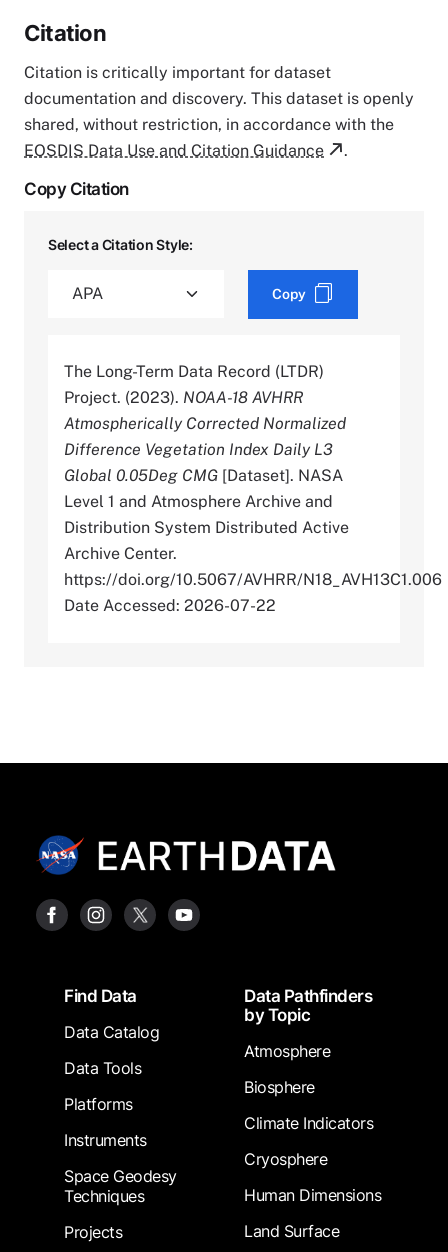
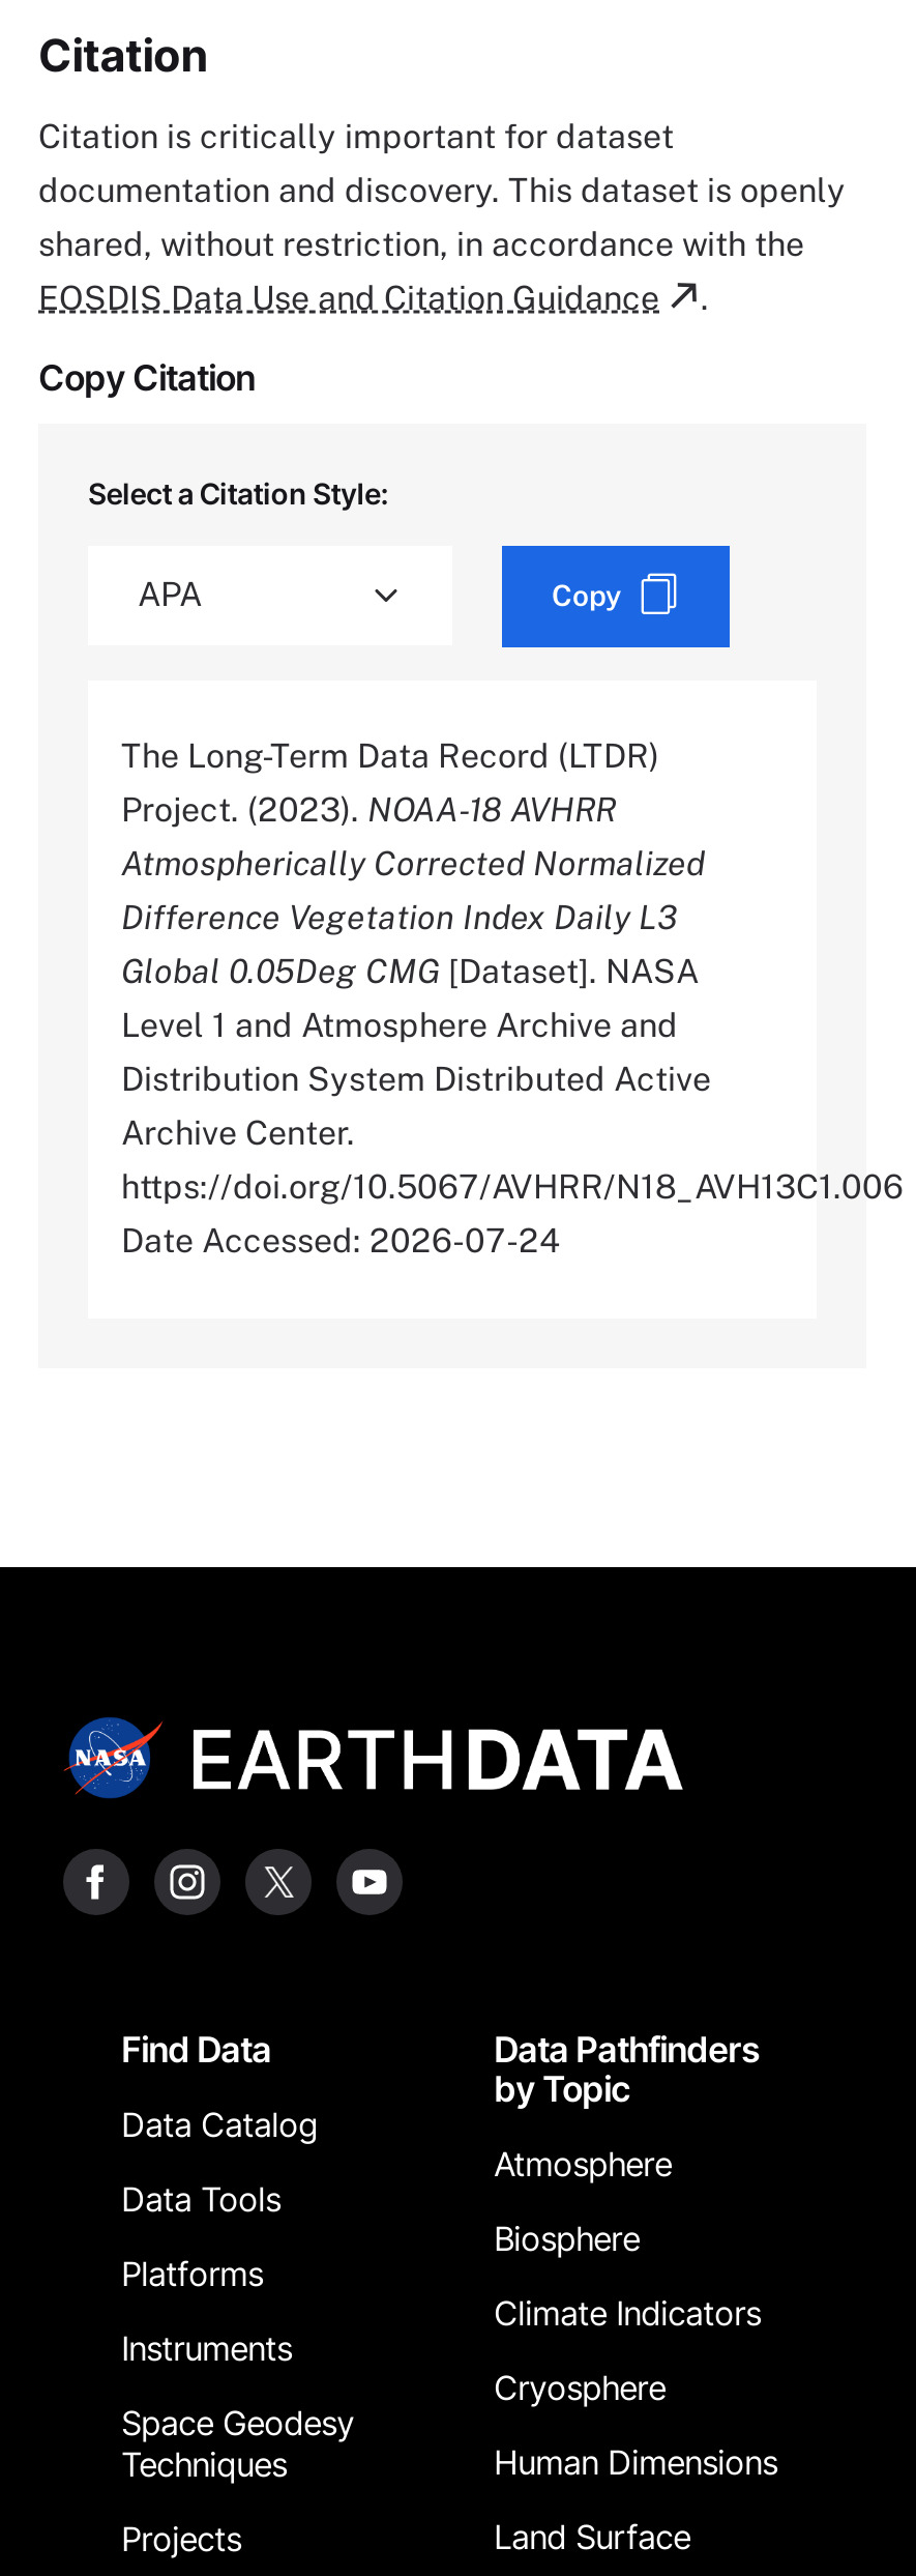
- Date Accessed: 2026-07-22
+ Date Accessed: 2026-07-24
